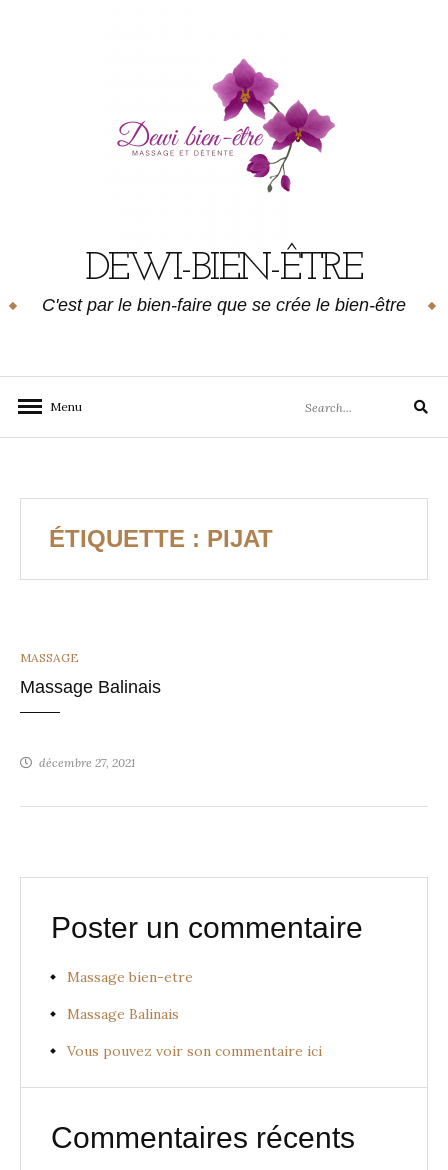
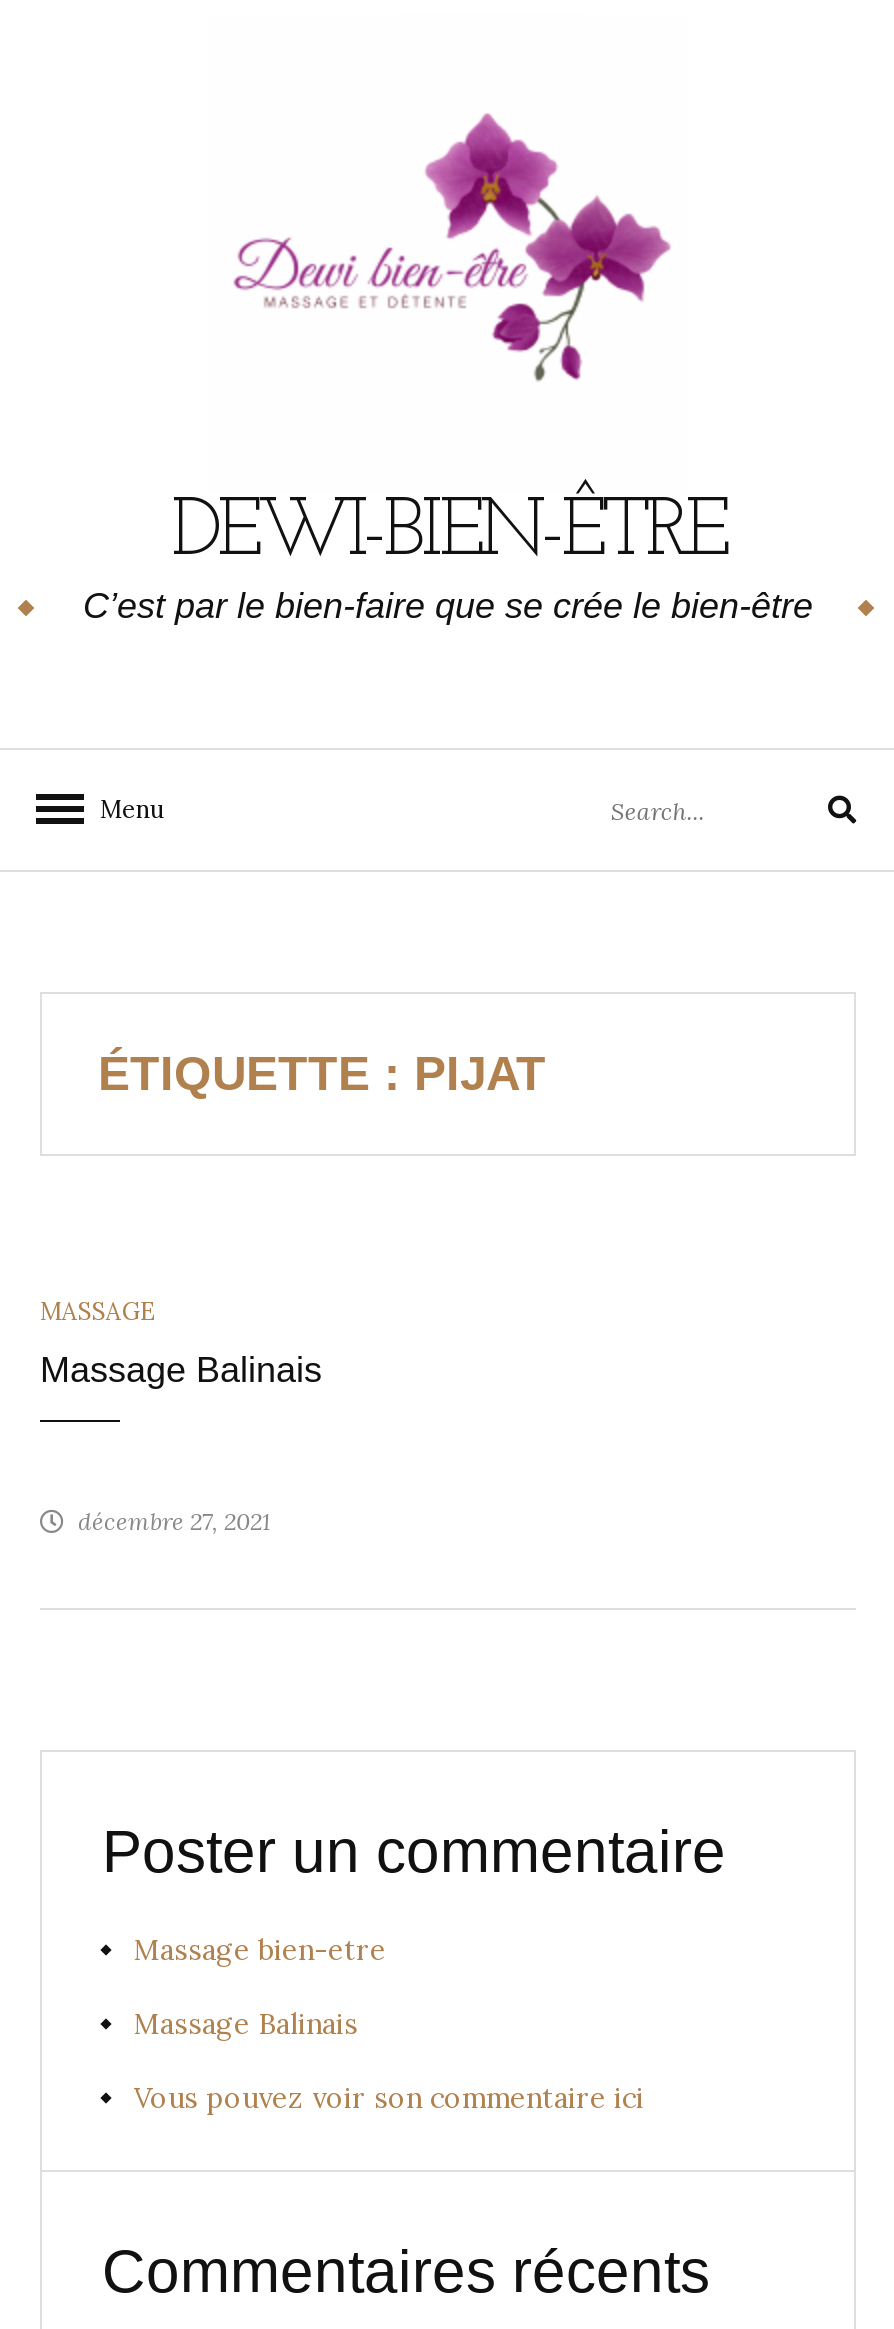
- C'est par le bien-faire que se crée le bien-être
+ C’est par le bien-faire que se crée le bien-être
